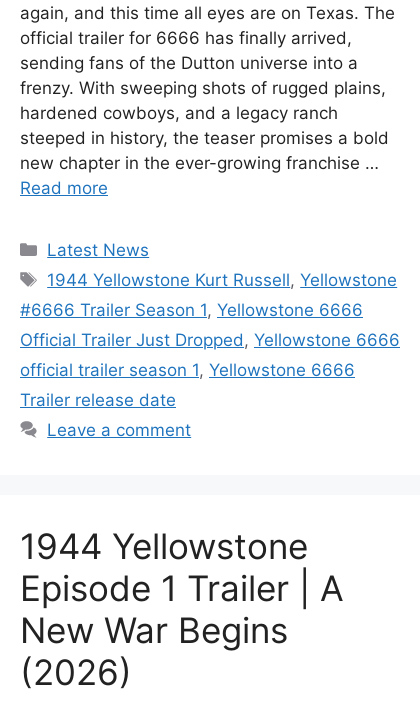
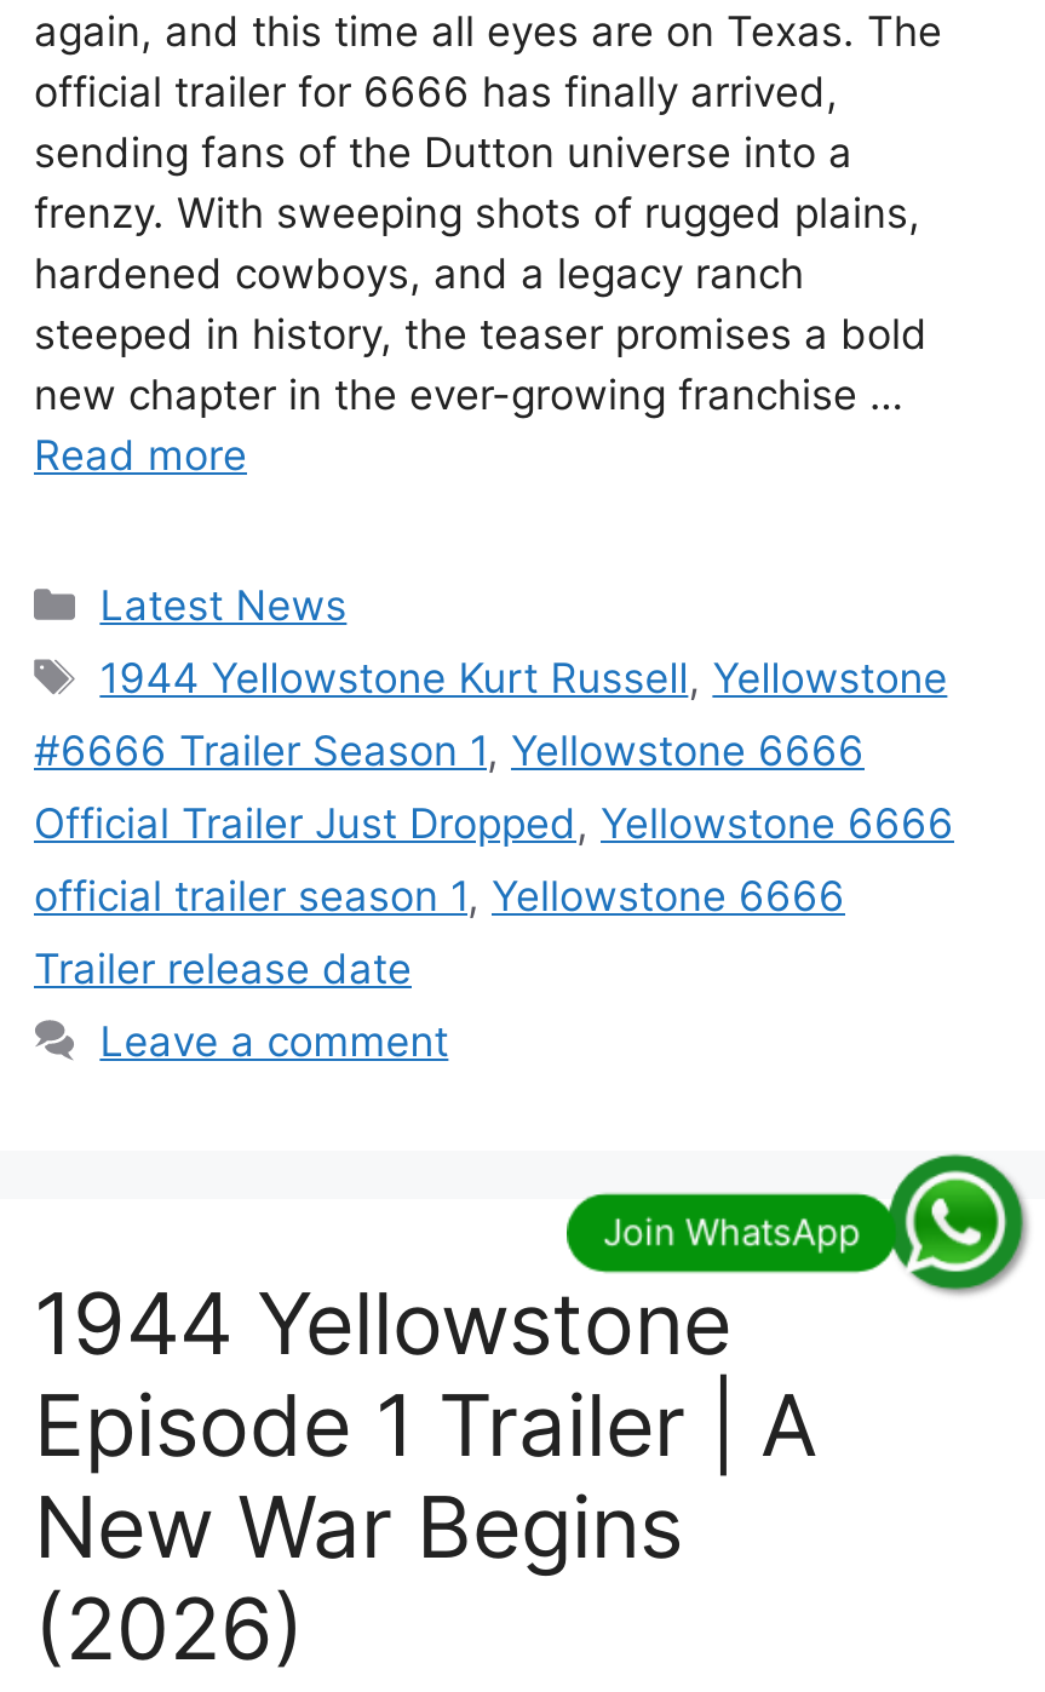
+ [image]
